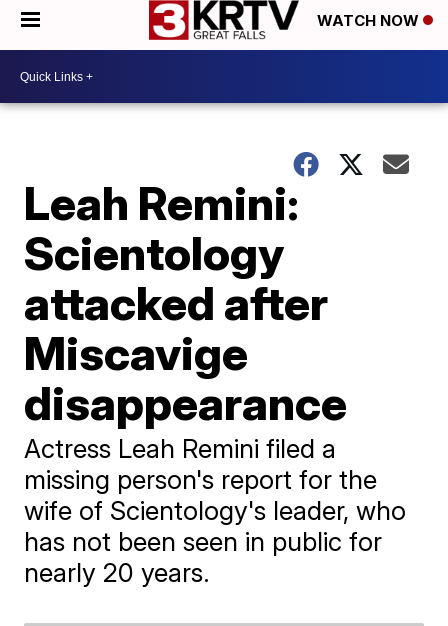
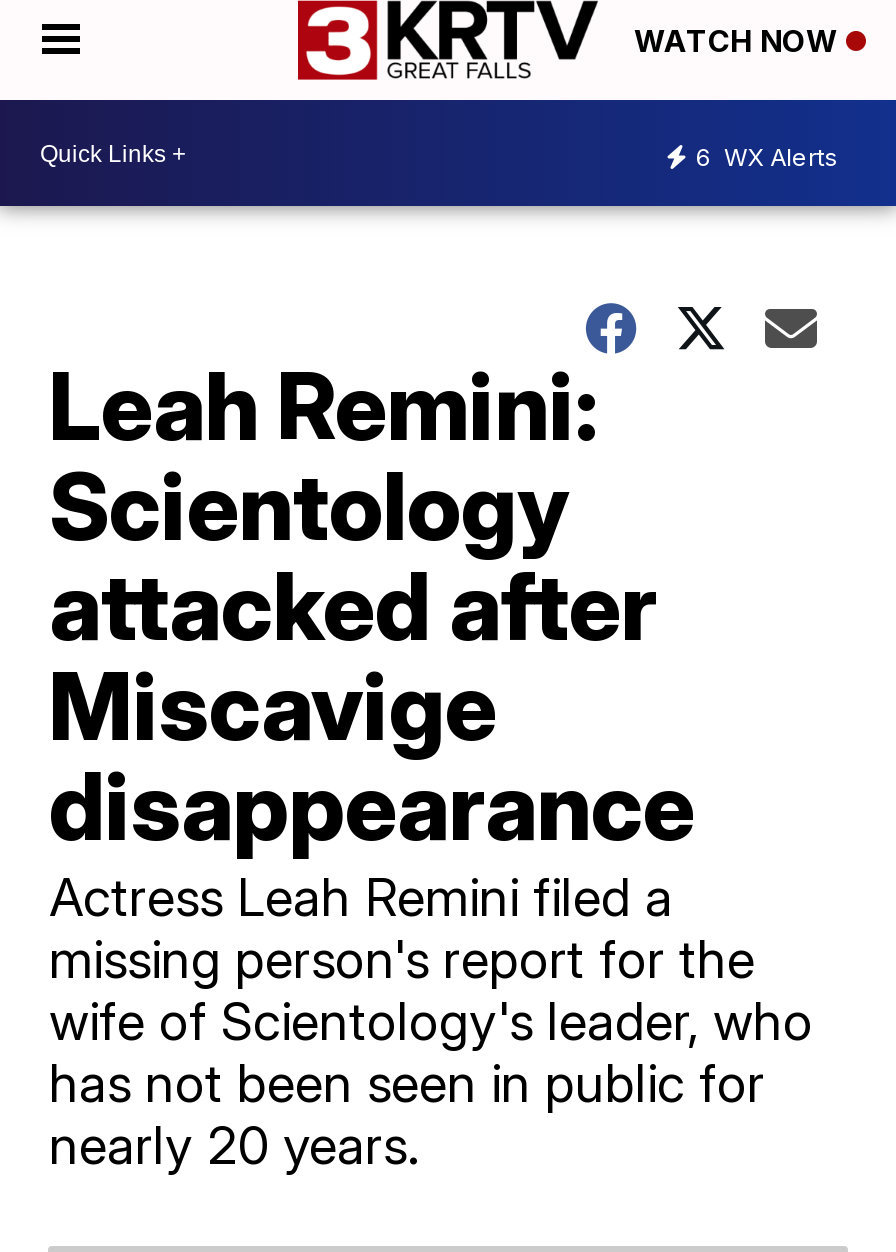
+ 6 WX Alerts
